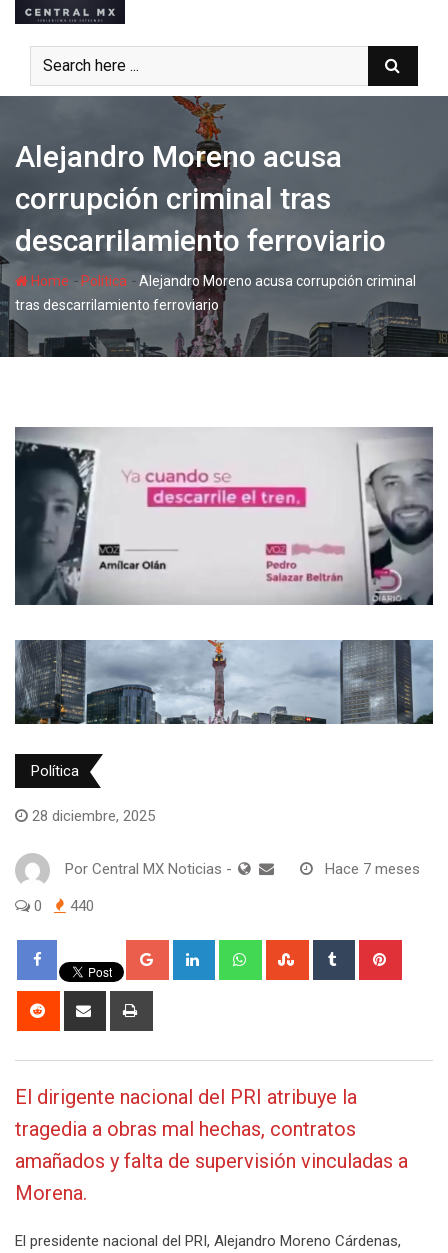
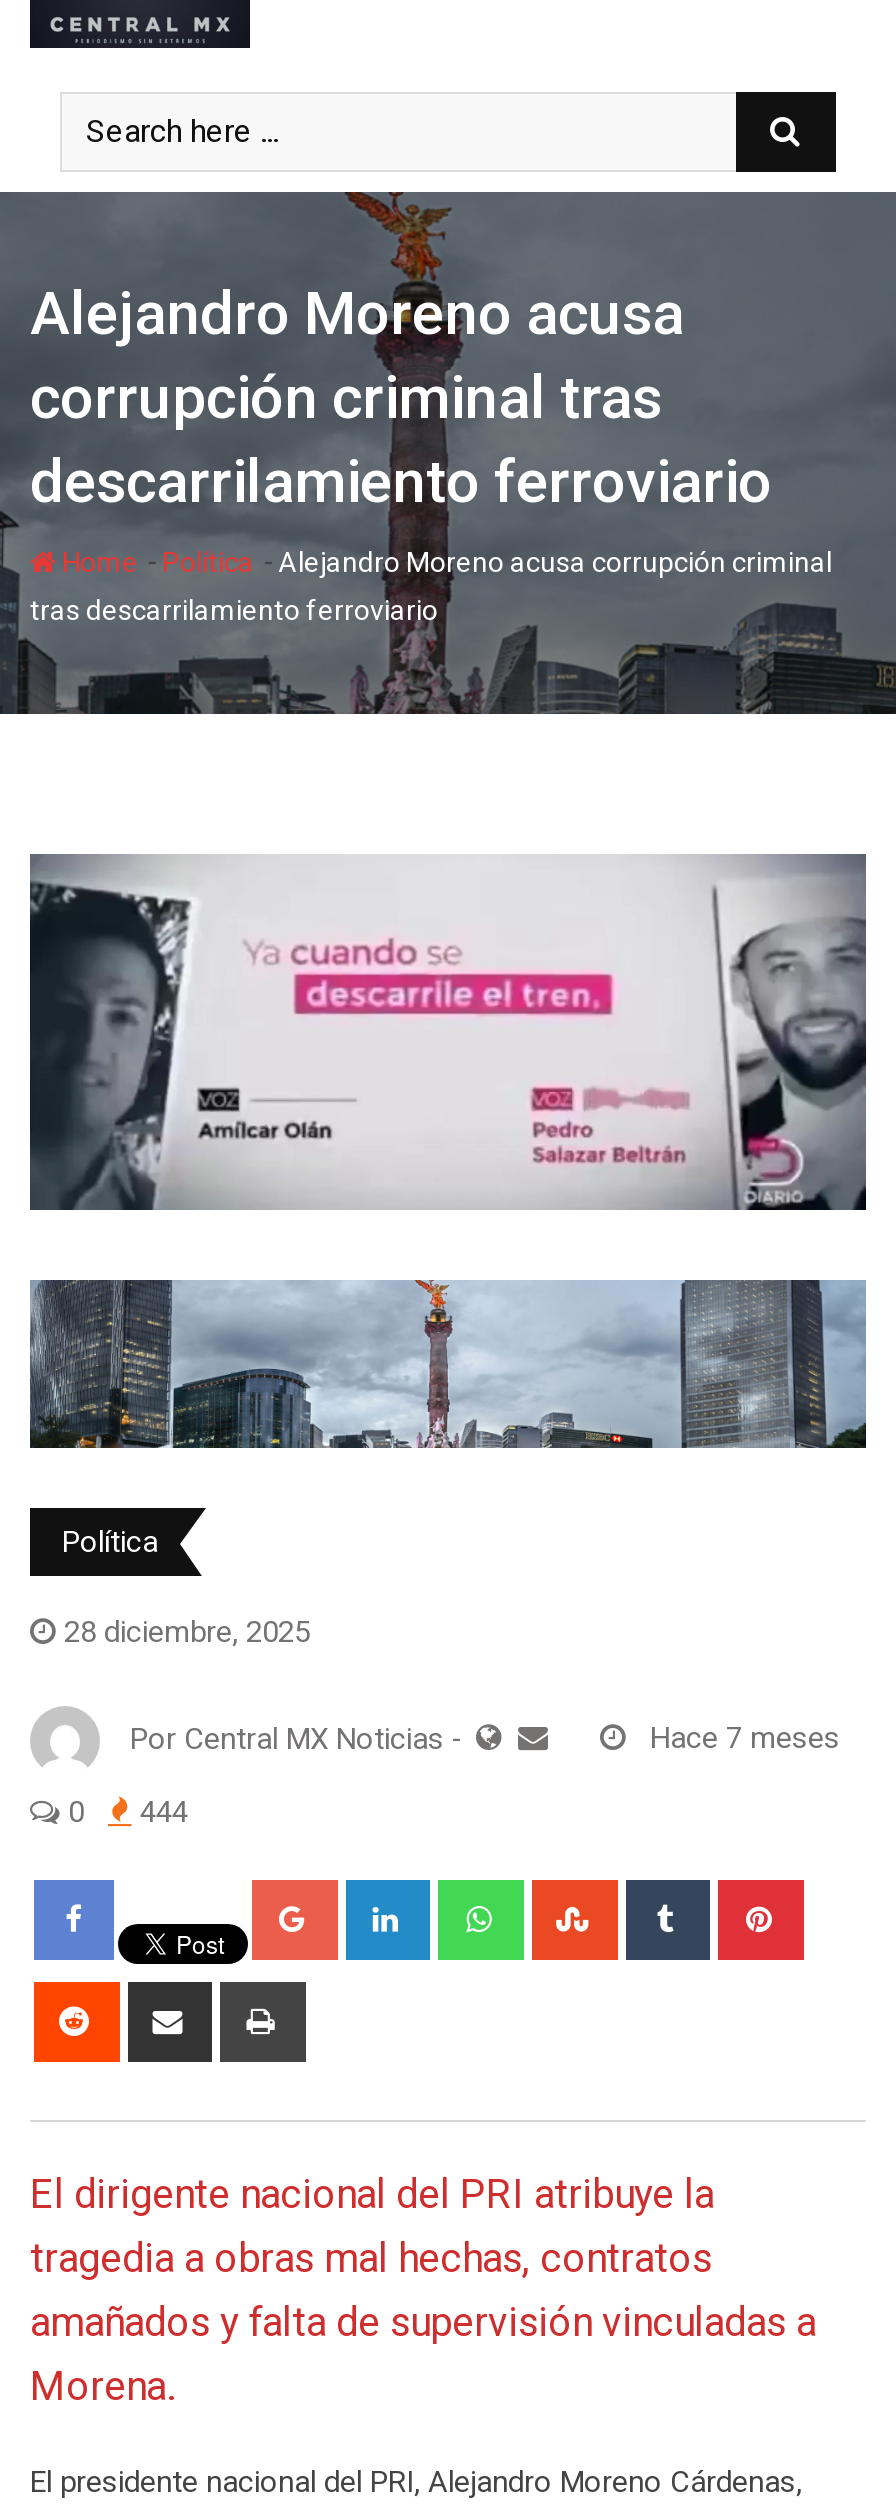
- 0 440
+ 0 444
